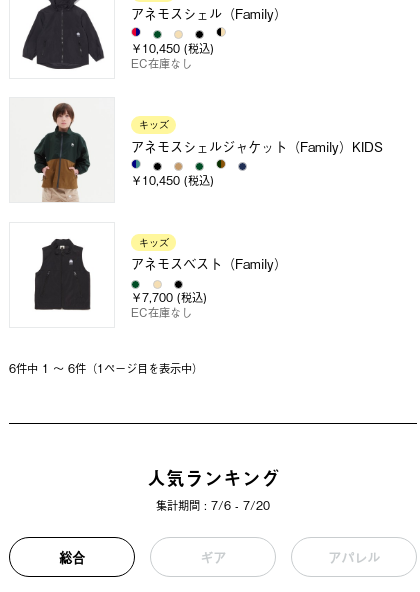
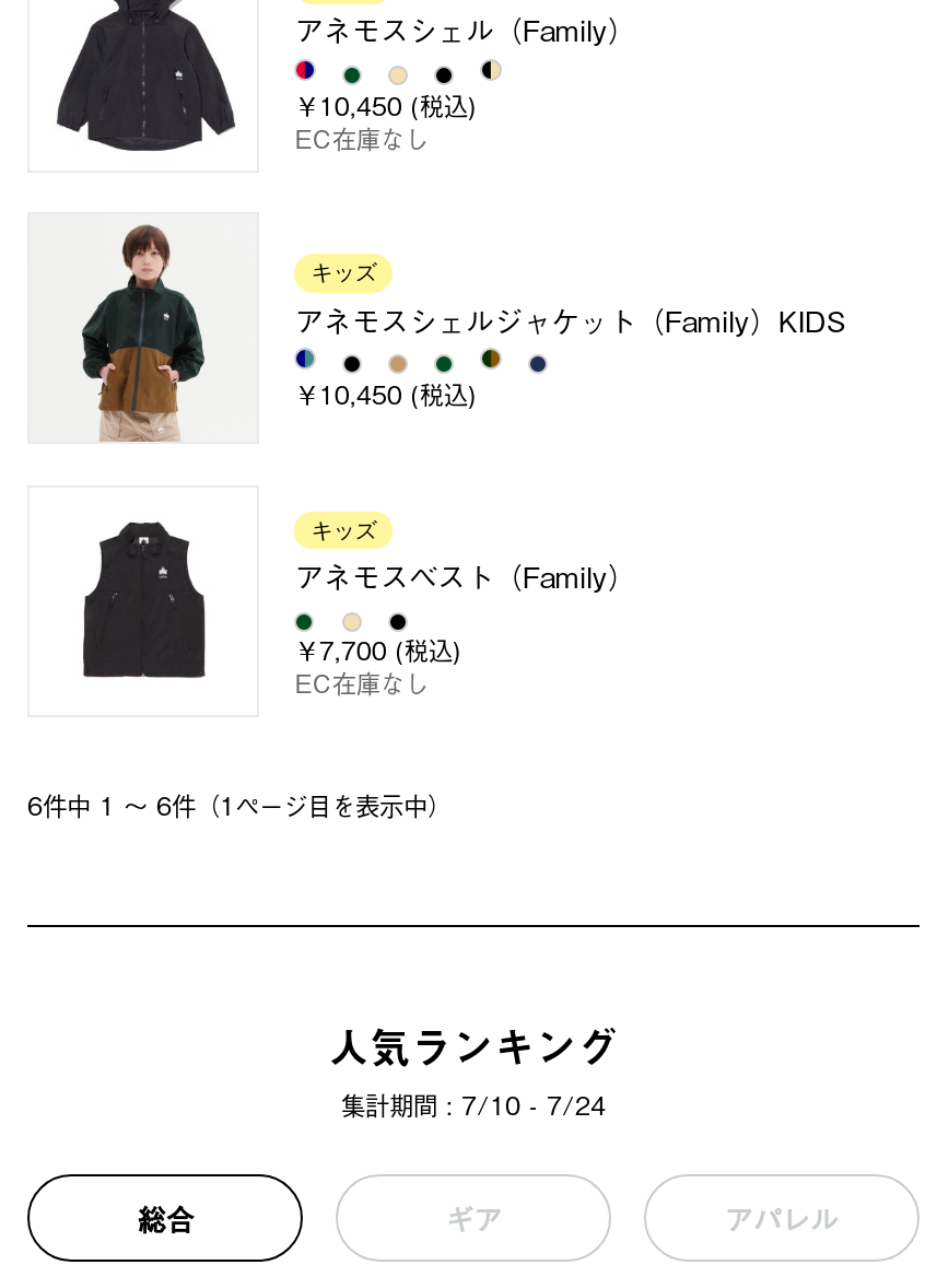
- 集計期間 : 7/6 - 7/20
+ 集計期間 : 7/10 - 7/24
